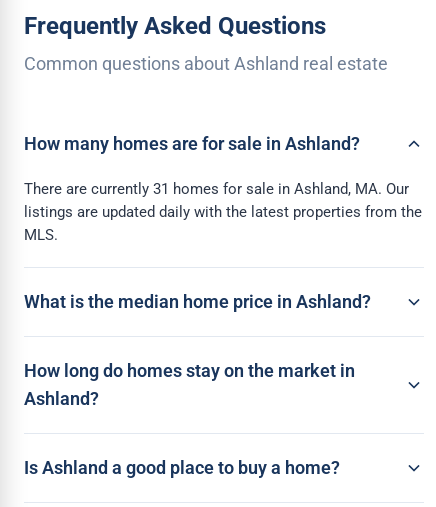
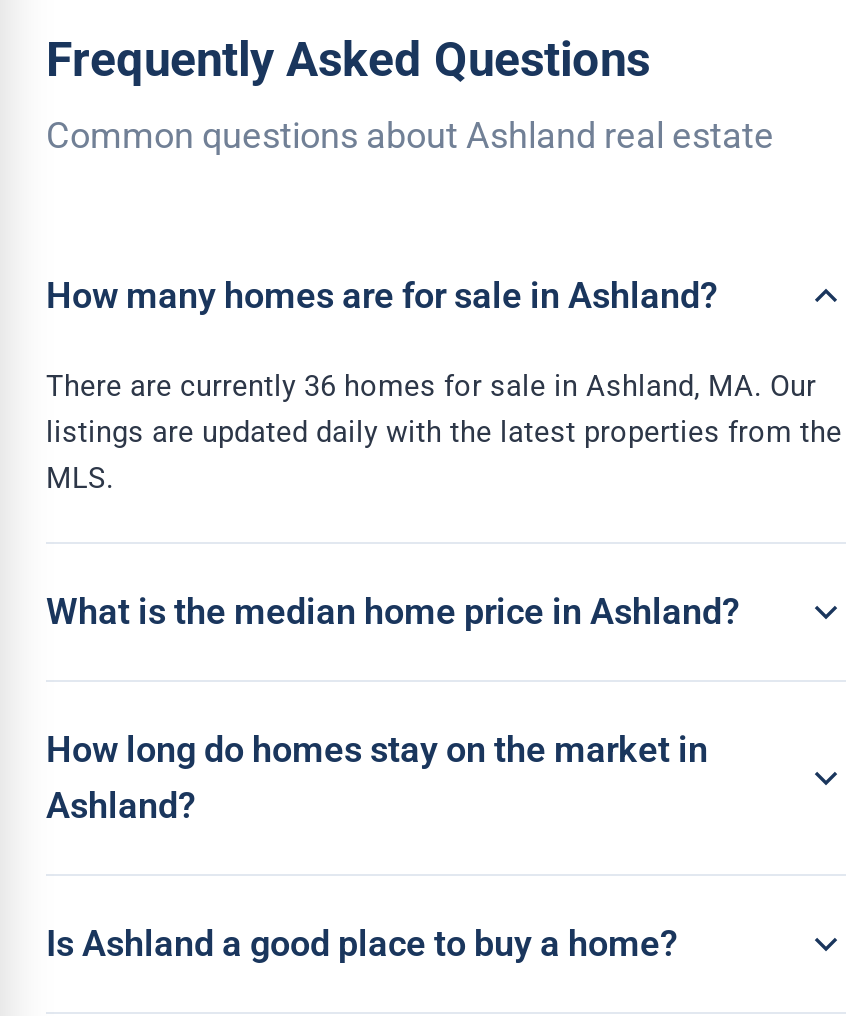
- There are currently 31 homes for sale in Ashland, MA. Our
+ There are currently 36 homes for sale in Ashland, MA. Our
